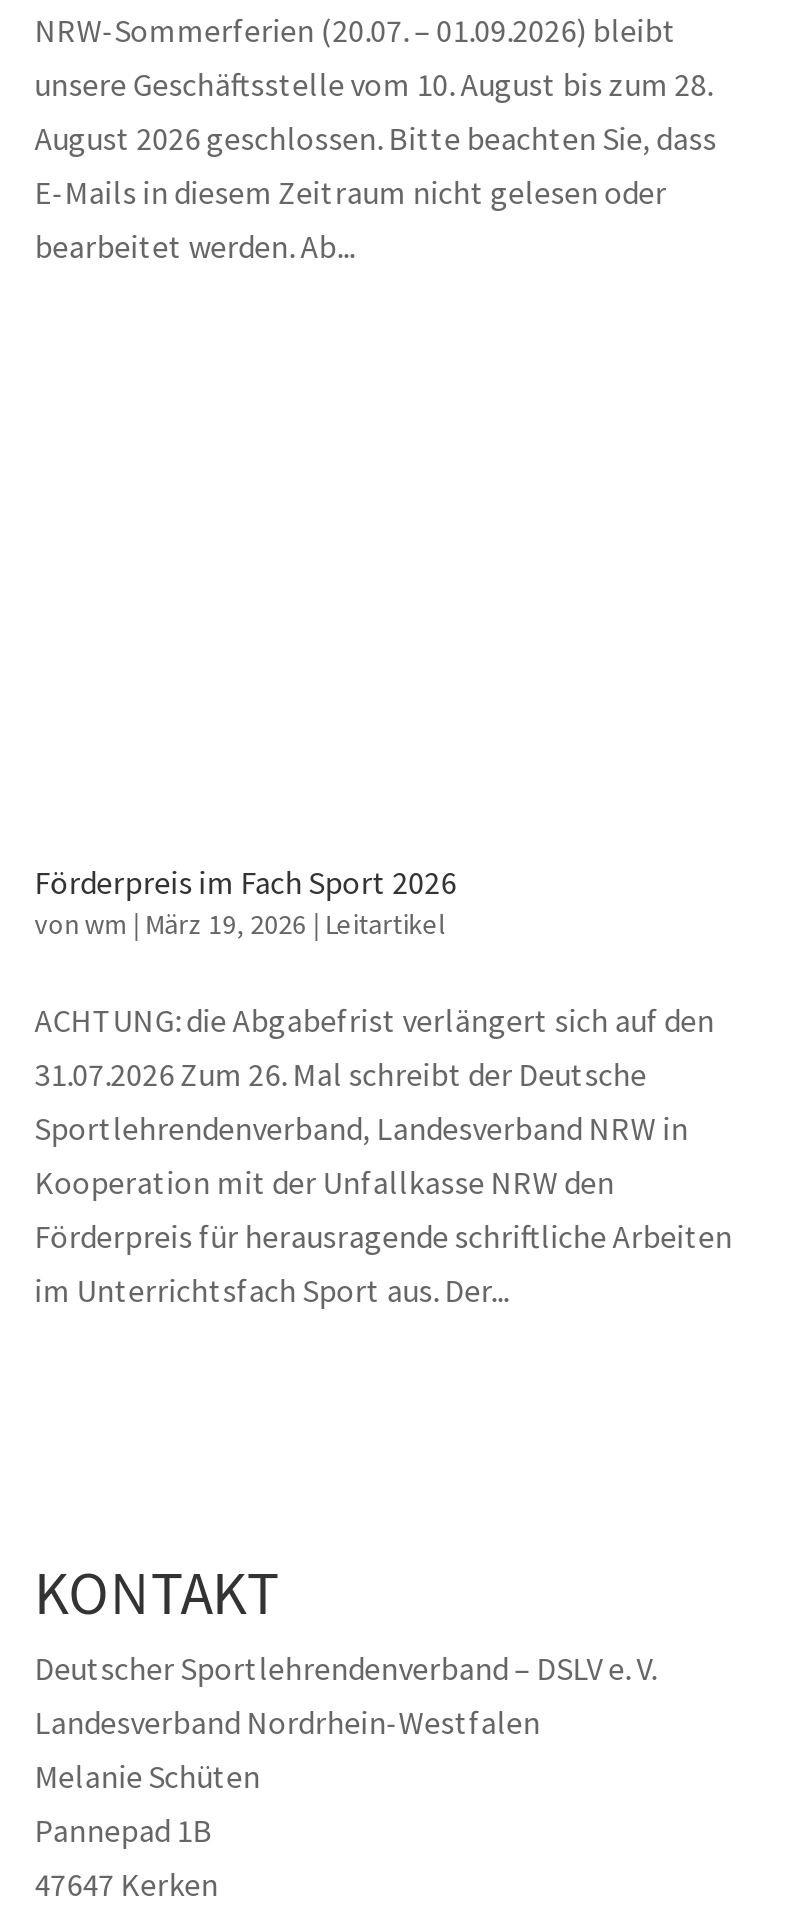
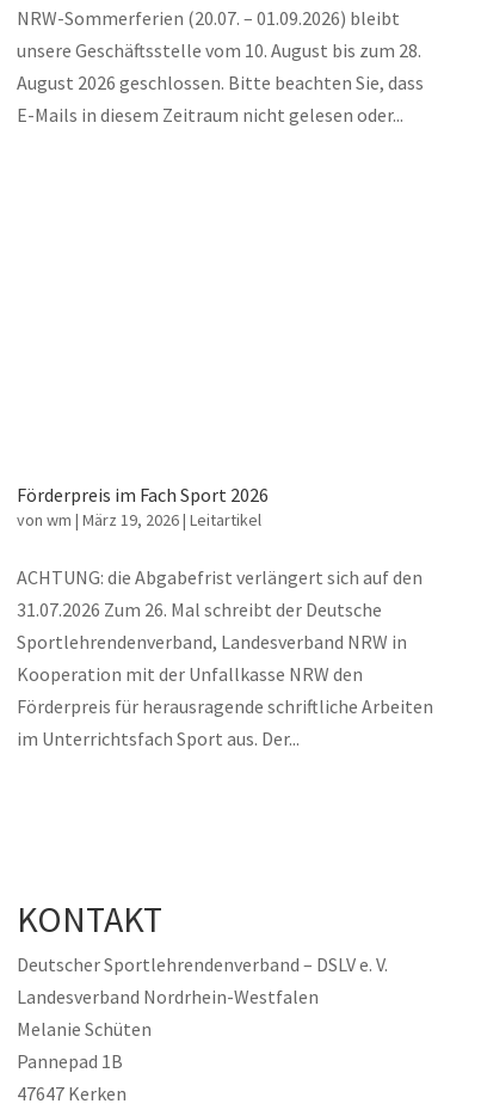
- E-Mails in diesem Zeitraum nicht gelesen oder
- bearbeitet werden. Ab...
+ E-Mails in diesem Zeitraum nicht gelesen oder...
